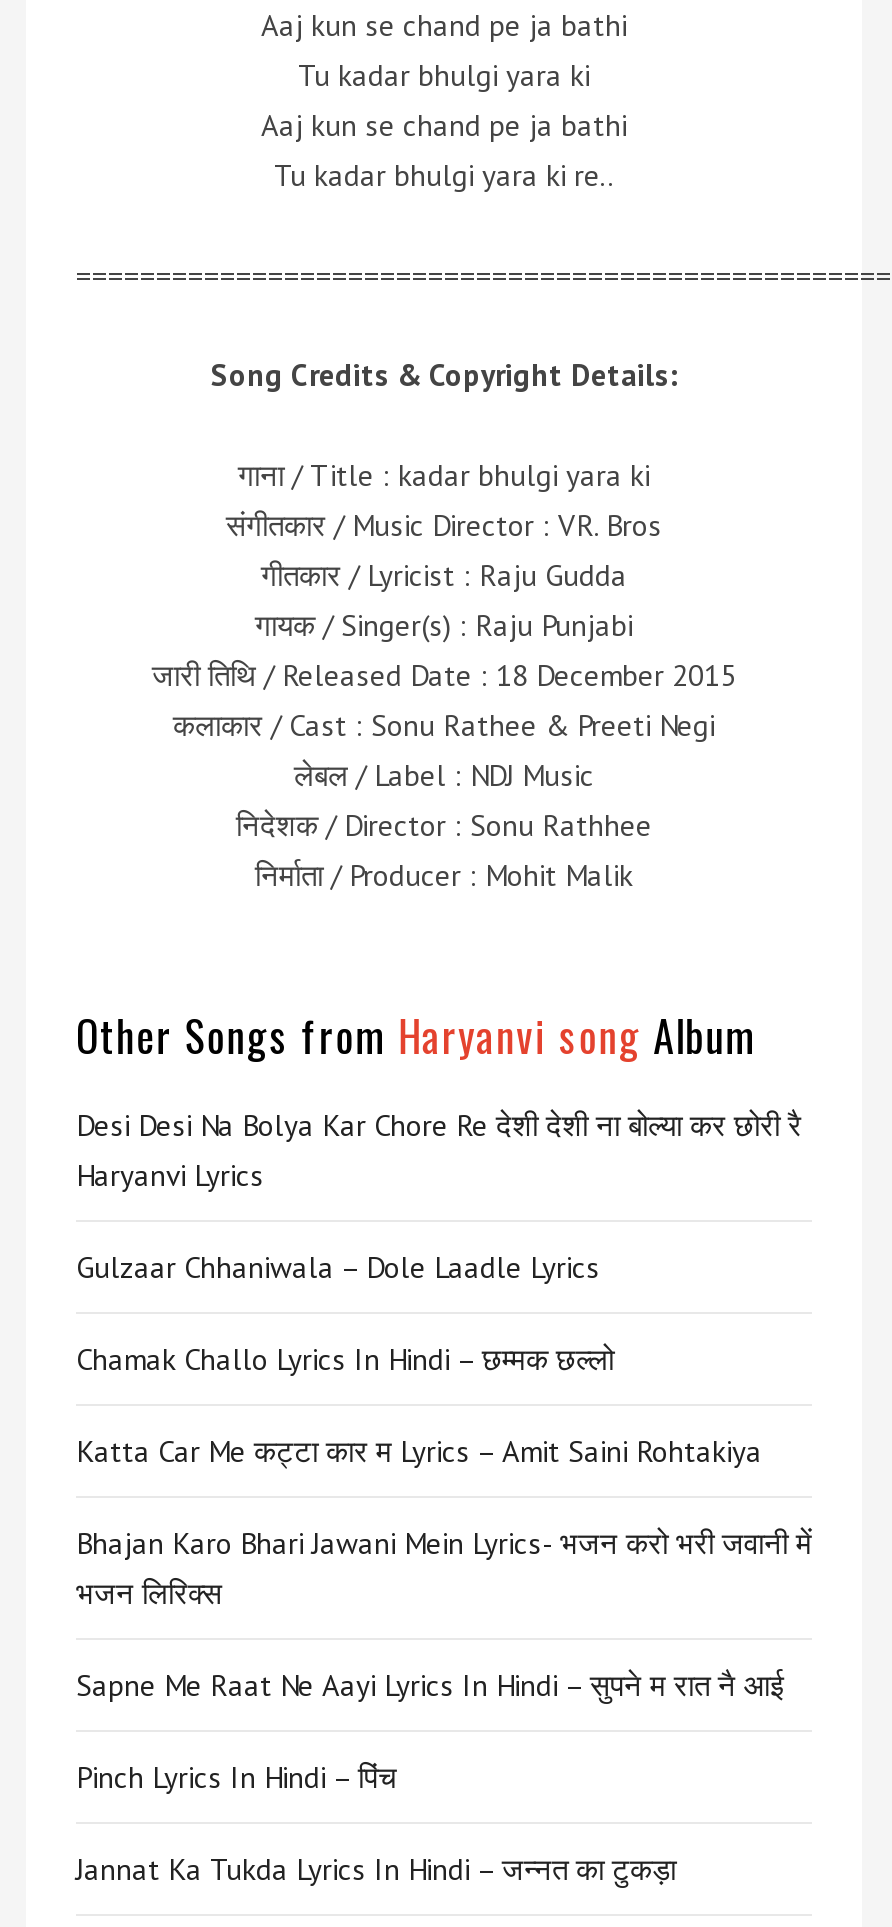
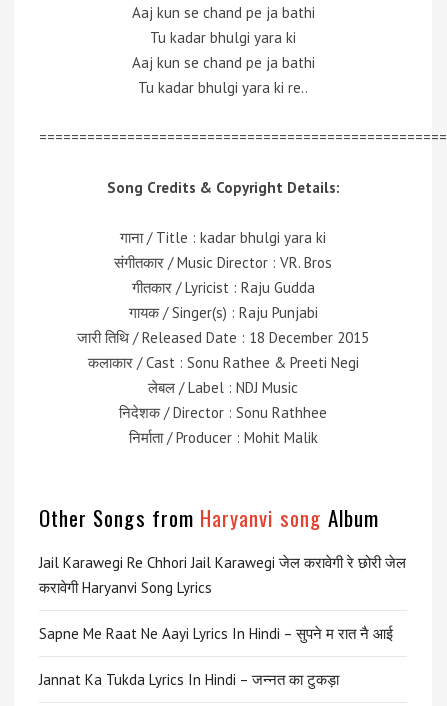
- Desi Desi Na Bolya Kar Chore Re देशी देशी ना बोल्या कर छोरी रै
- Haryanvi Lyrics
- Gulzaar Chhaniwala – Dole Laadle Lyrics
- Chamak Challo Lyrics In Hindi – छम्मक छल्लो
- Katta Car Me कट्टा कार म Lyrics – Amit Saini Rohtakiya
- Bhajan Karo Bhari Jawani Mein Lyrics- भजन करो भरी जवानी में
- भजन लिरिक्स
+ Jail Karawegi Re Chhori Jail Karawegi जेल करावेगी रे छोरी जेल
+ करावेगी Haryanvi Song Lyrics

- Pinch Lyrics In Hindi – पिंच
